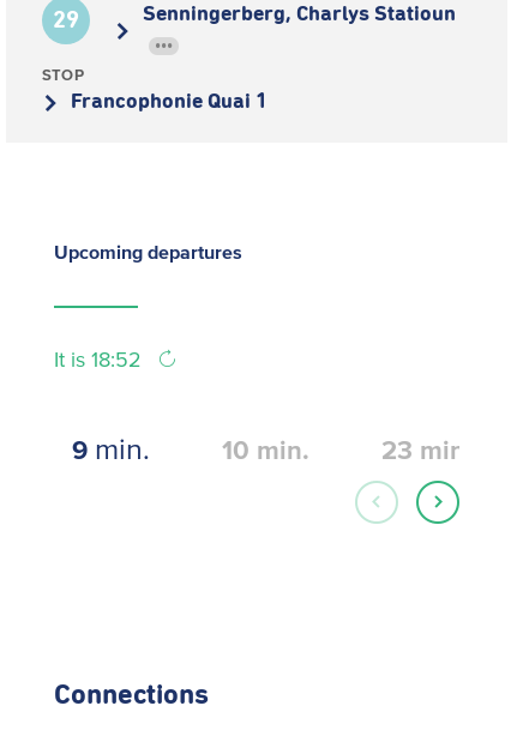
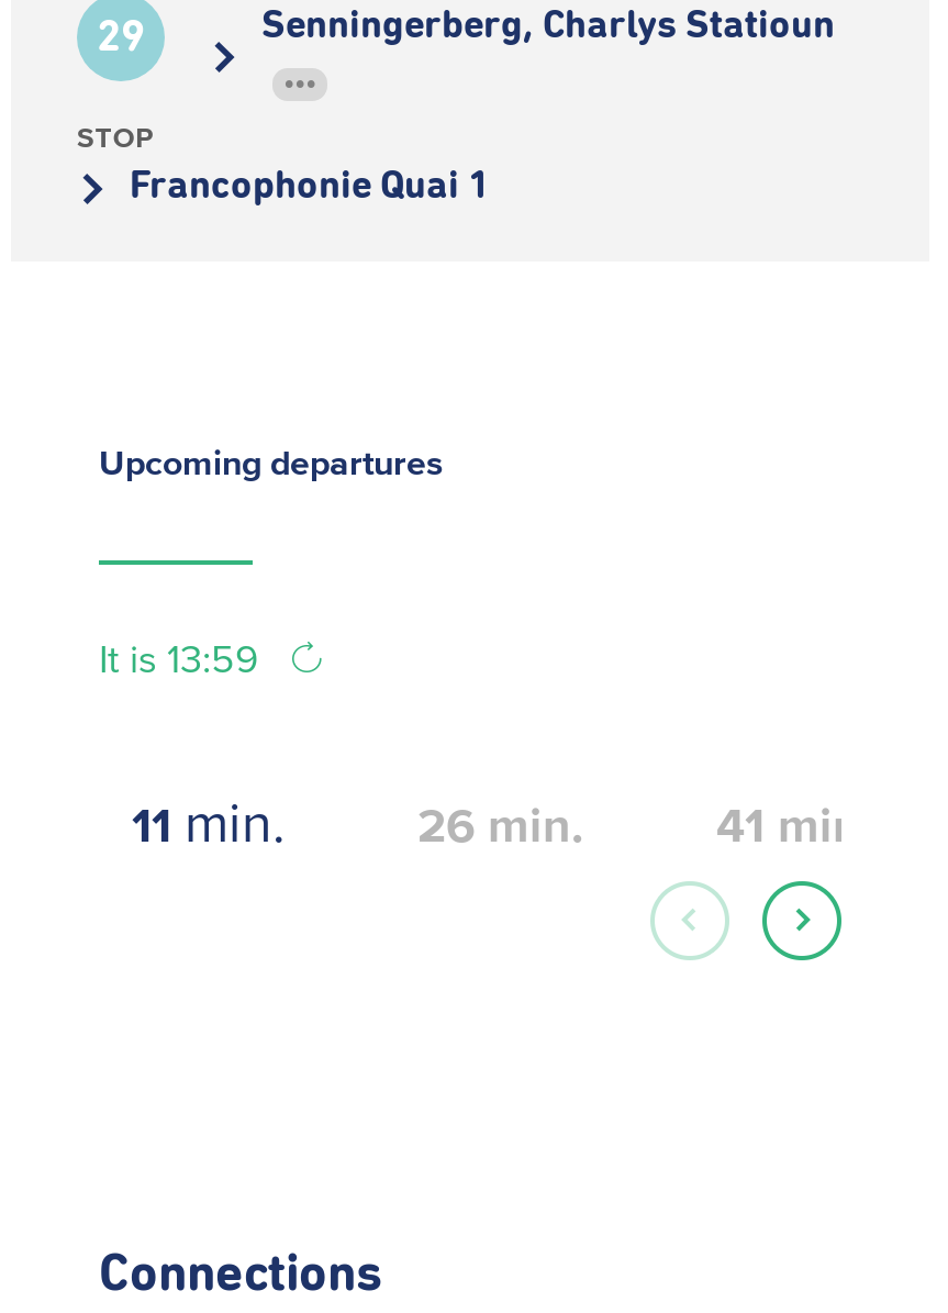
- It is 18:52
+ It is 13:59

- 9 min.
+ 11 min.

- 10 min.
+ 26 min.

- 23 min.
+ 41 min.
